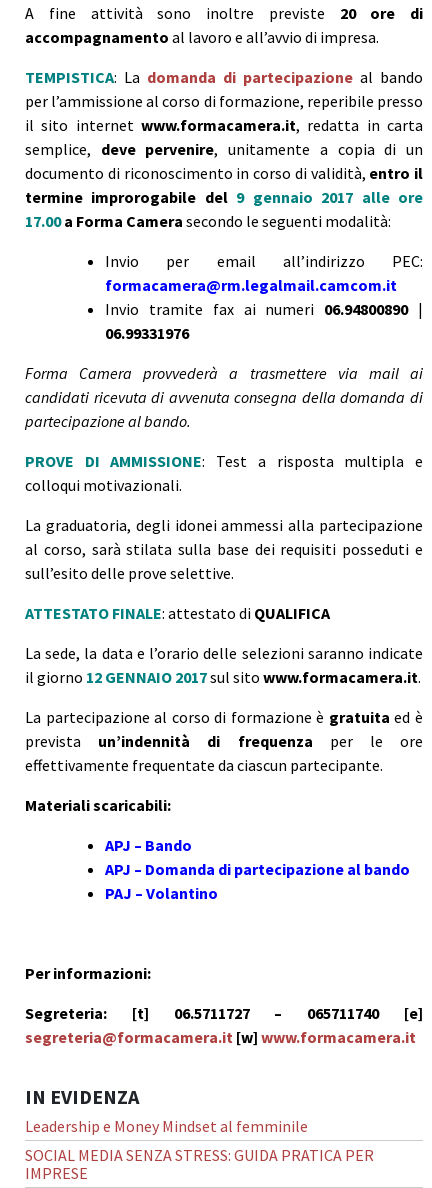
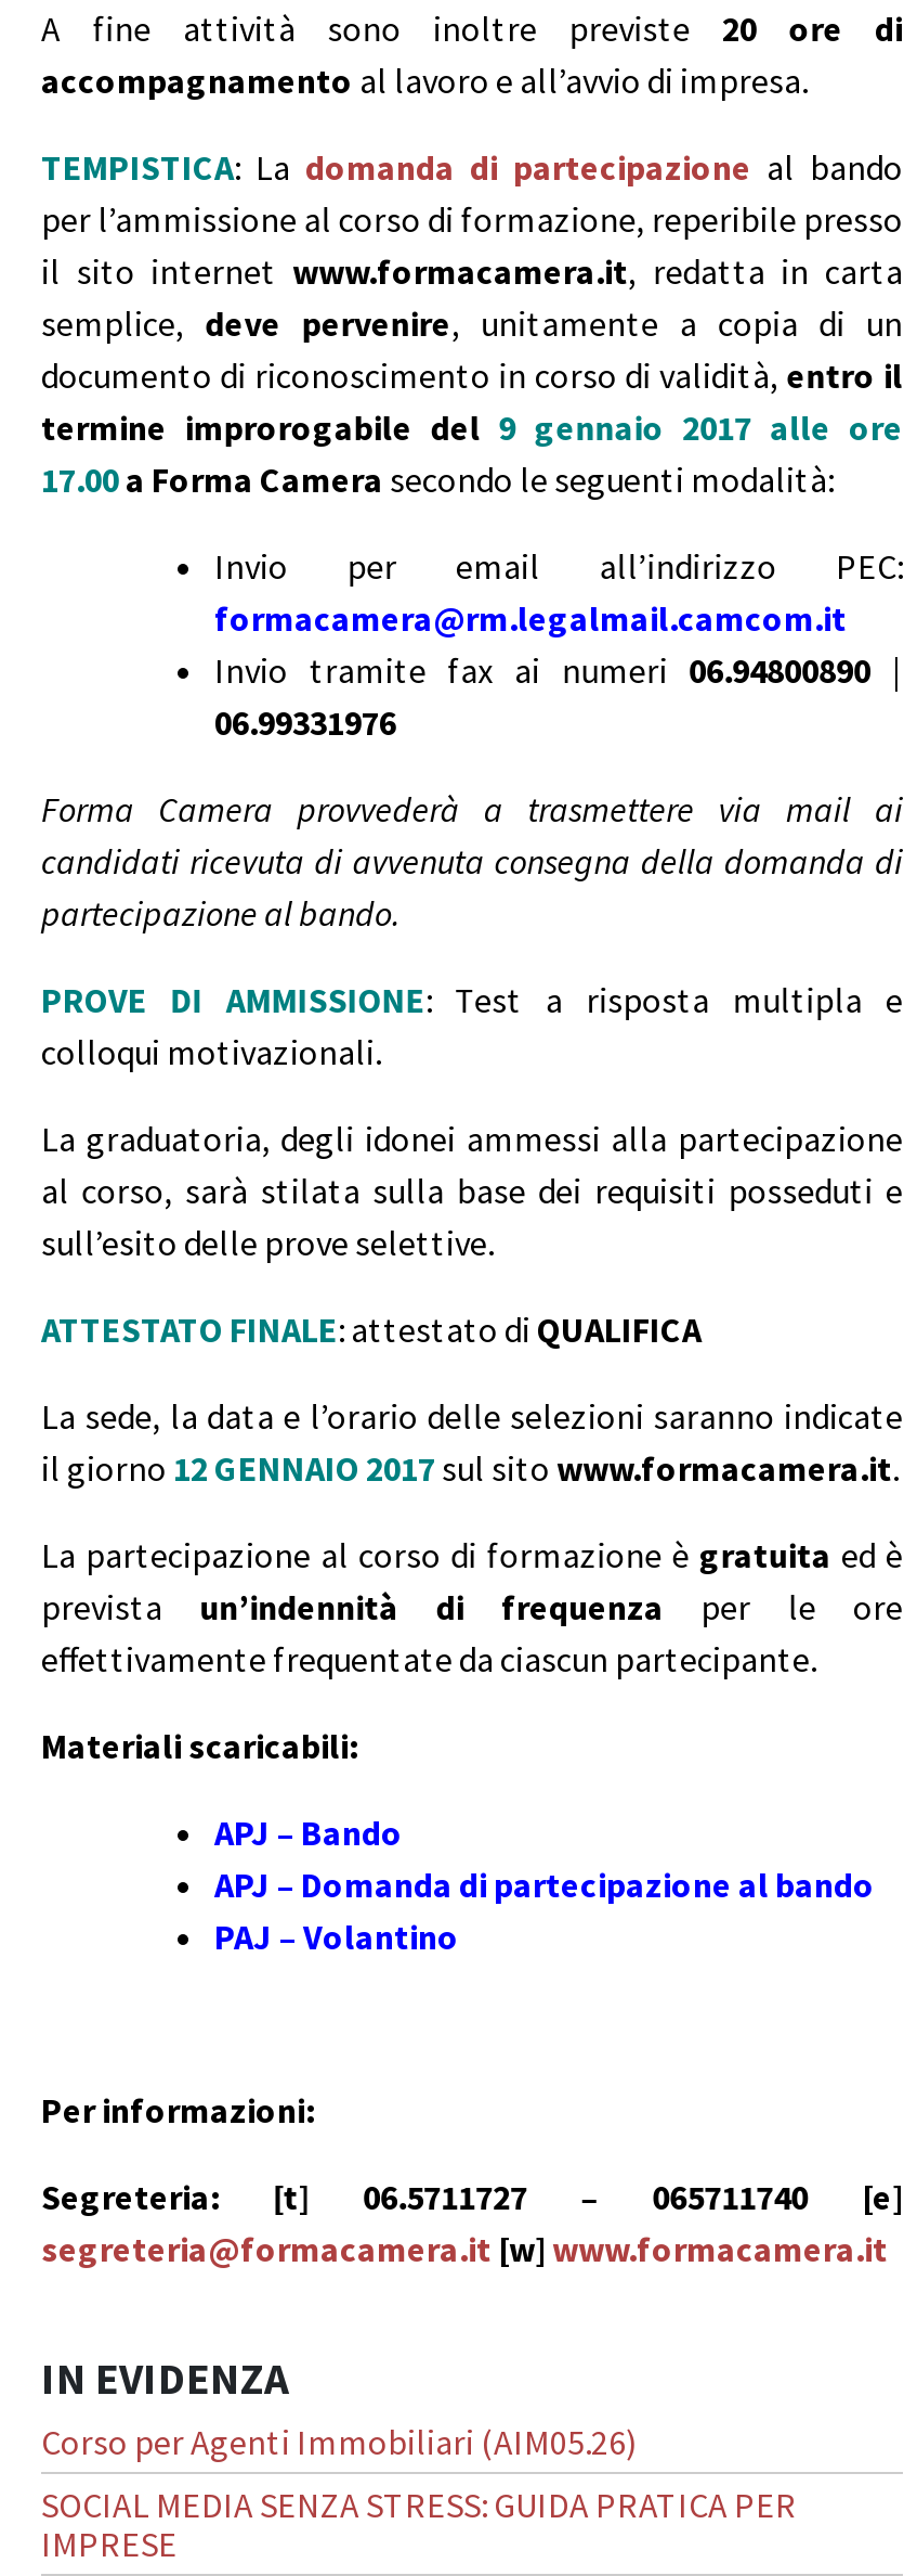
- Leadership e Money Mindset al femminile
+ Corso per Agenti Immobiliari (AIM05.26)
